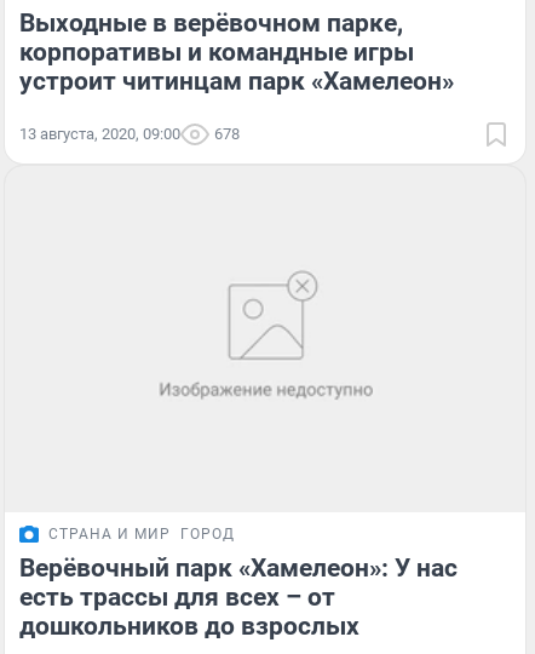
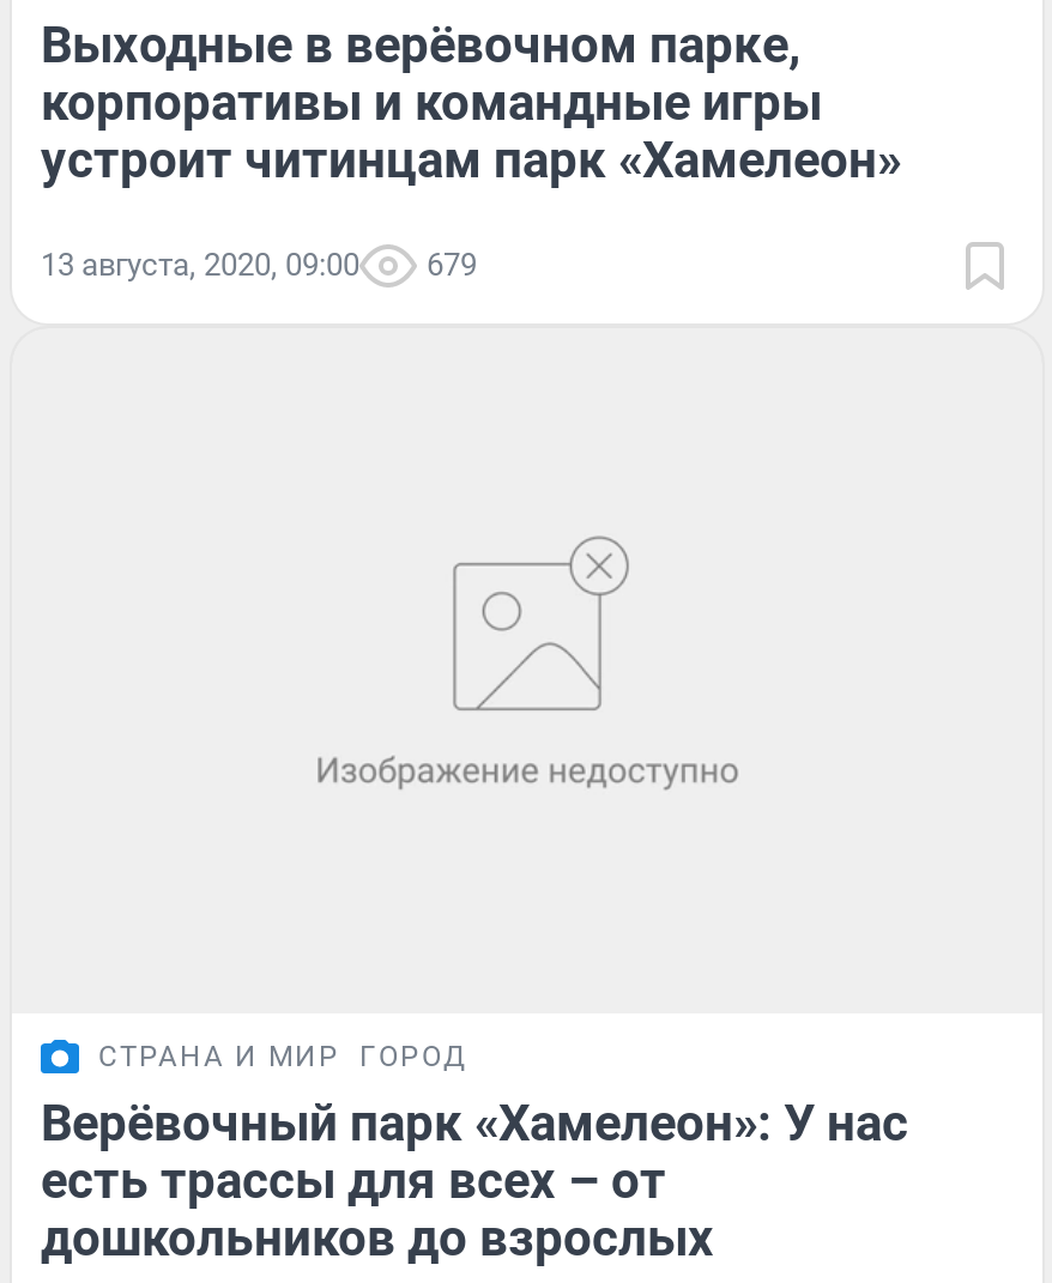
- 13 августа, 2020, 09:00 678
+ 13 августа, 2020, 09:00 679
